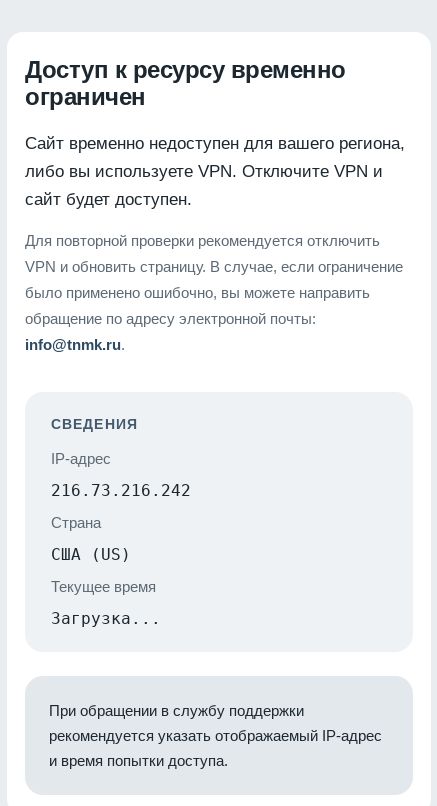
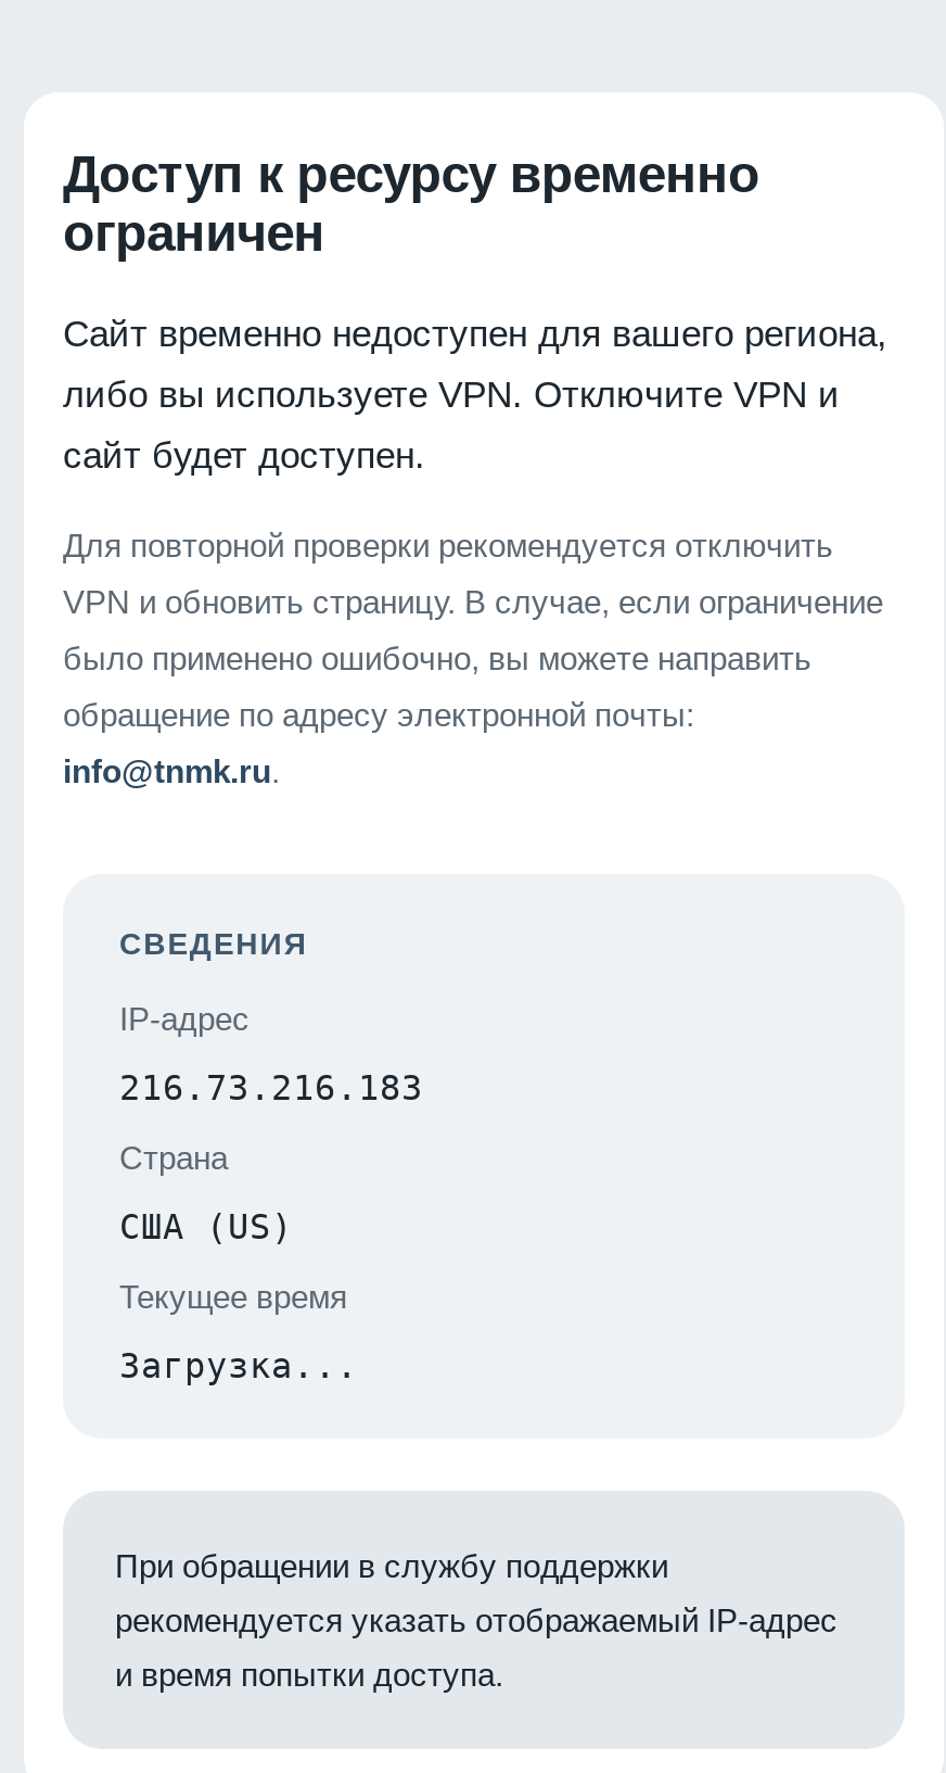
- 216.73.216.242
+ 216.73.216.183
